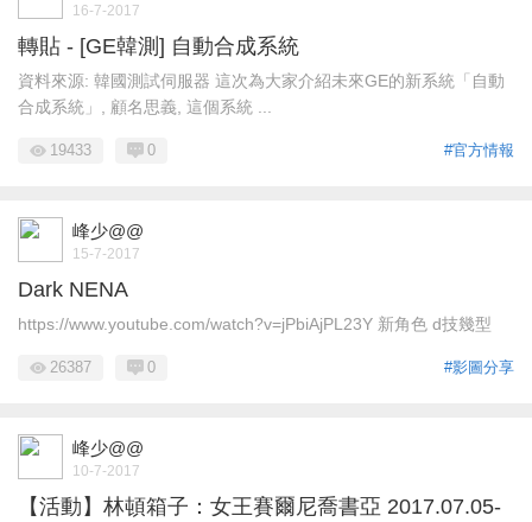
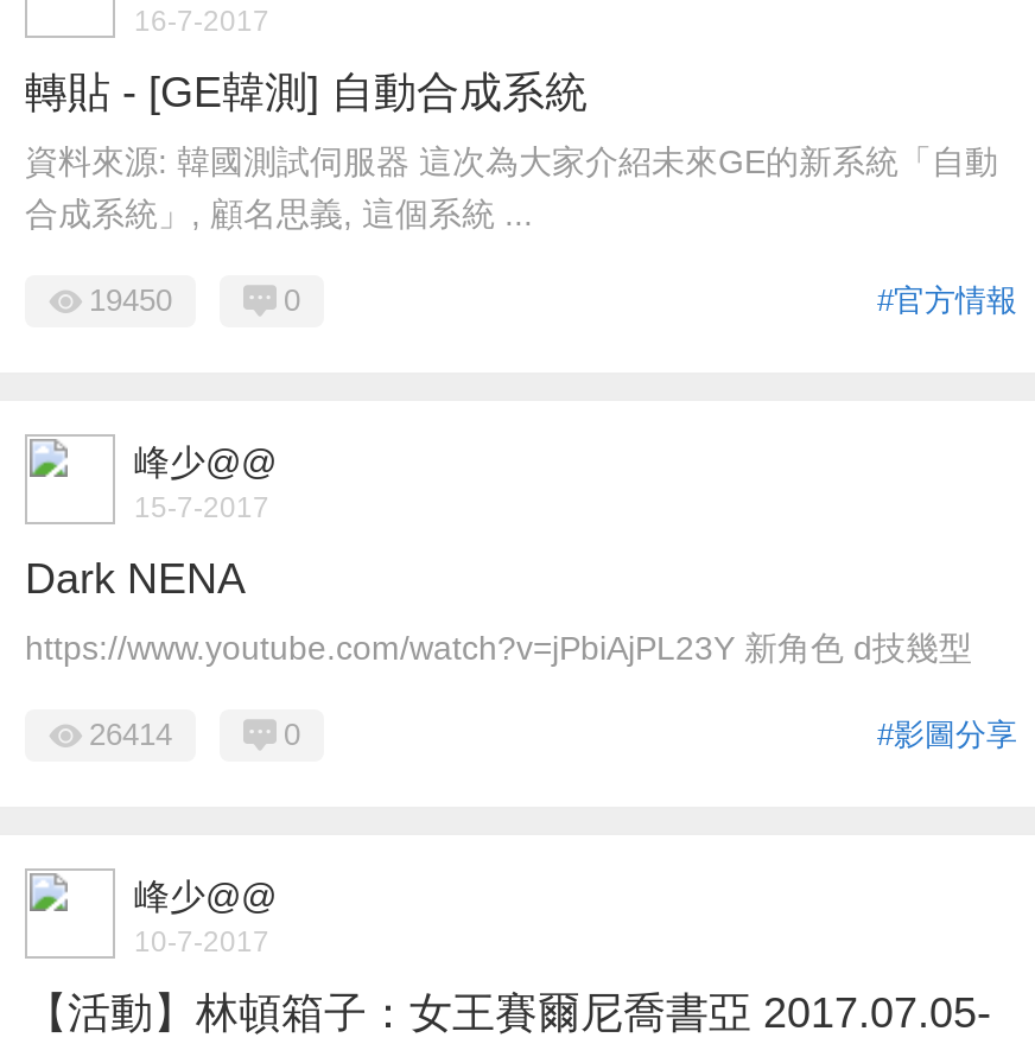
- 19433
+ 19450

- 26387
+ 26414
